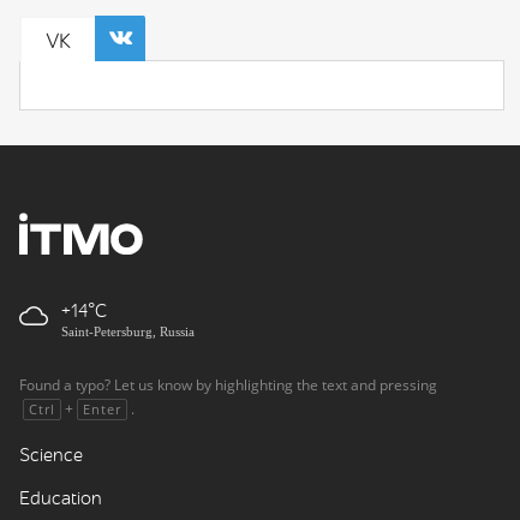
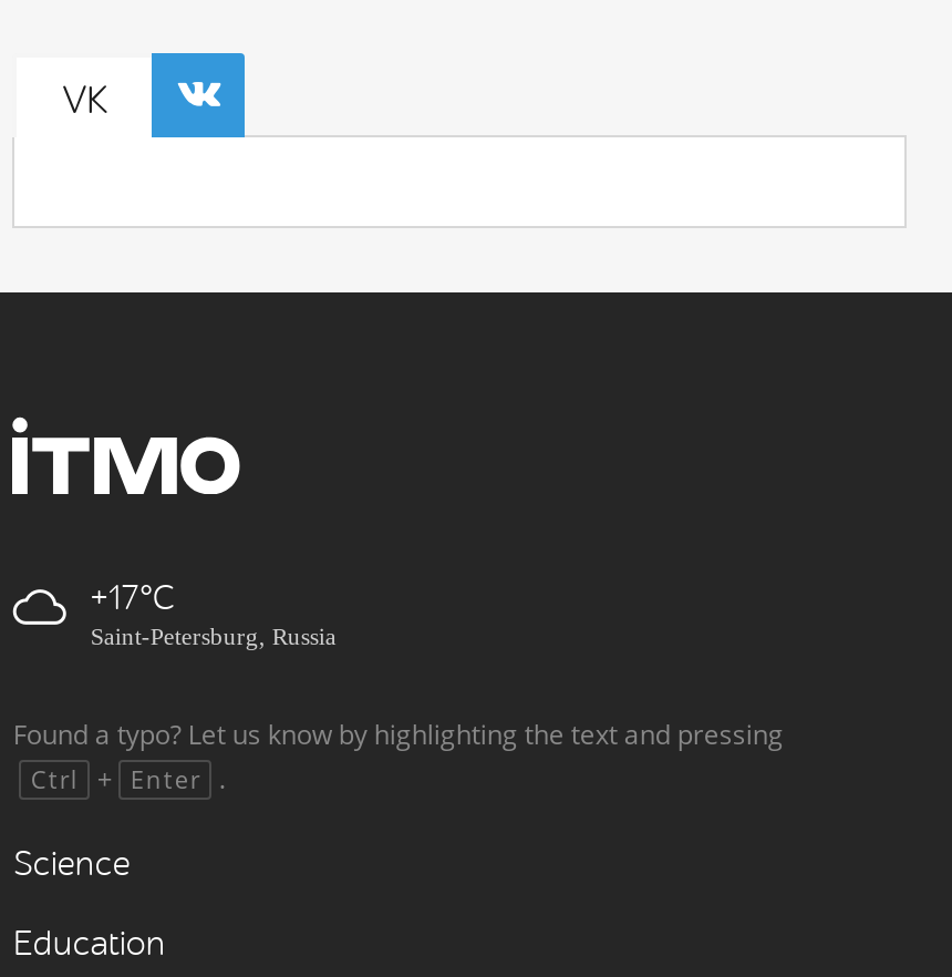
- +14
+ +17
